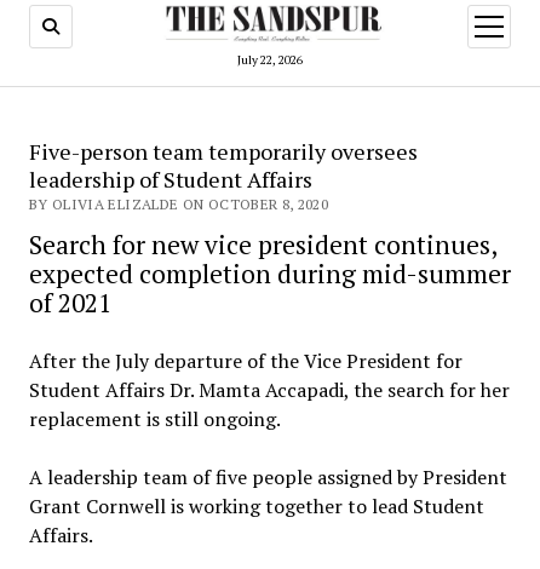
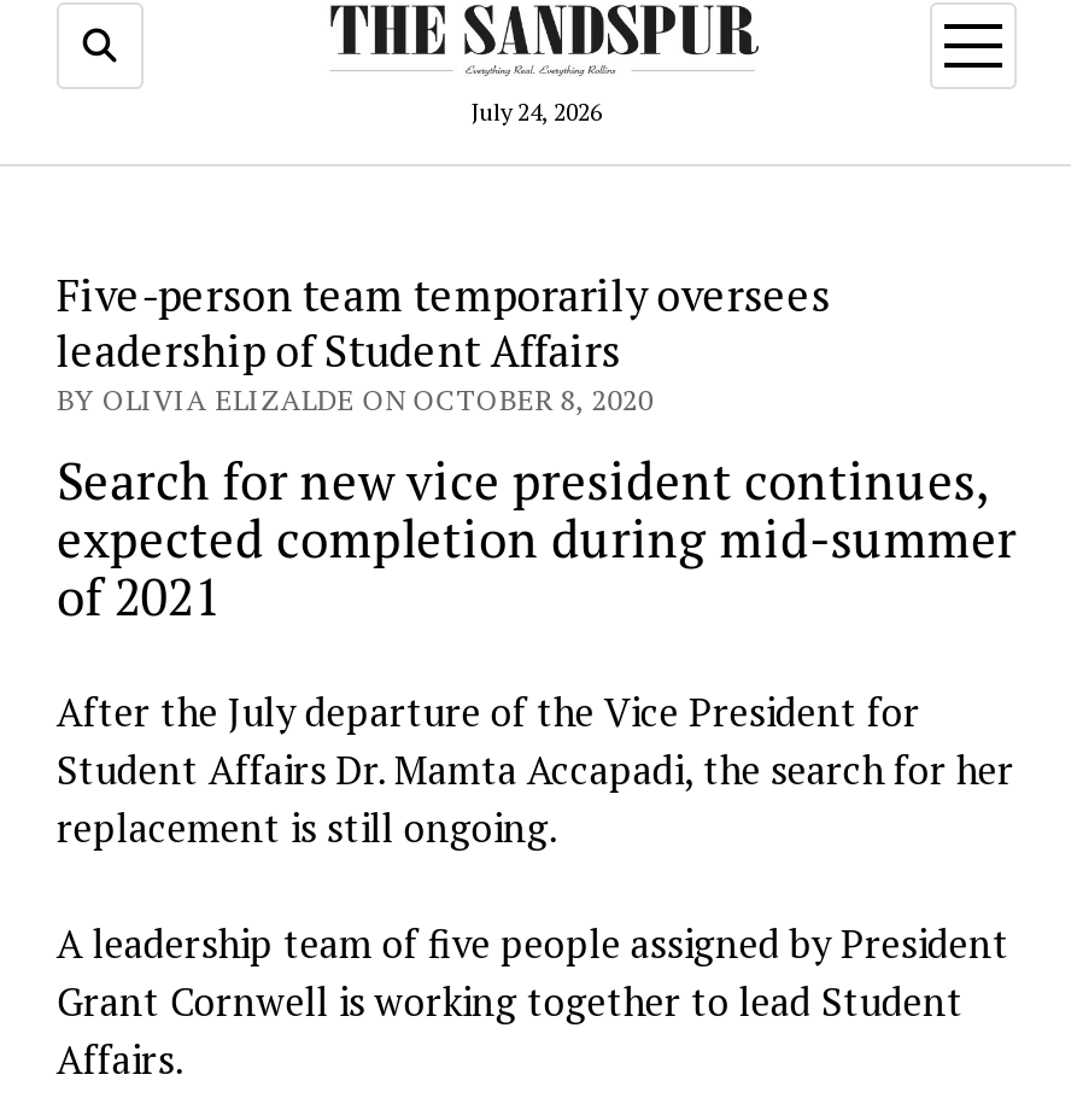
- July 22, 2026
+ July 24, 2026
